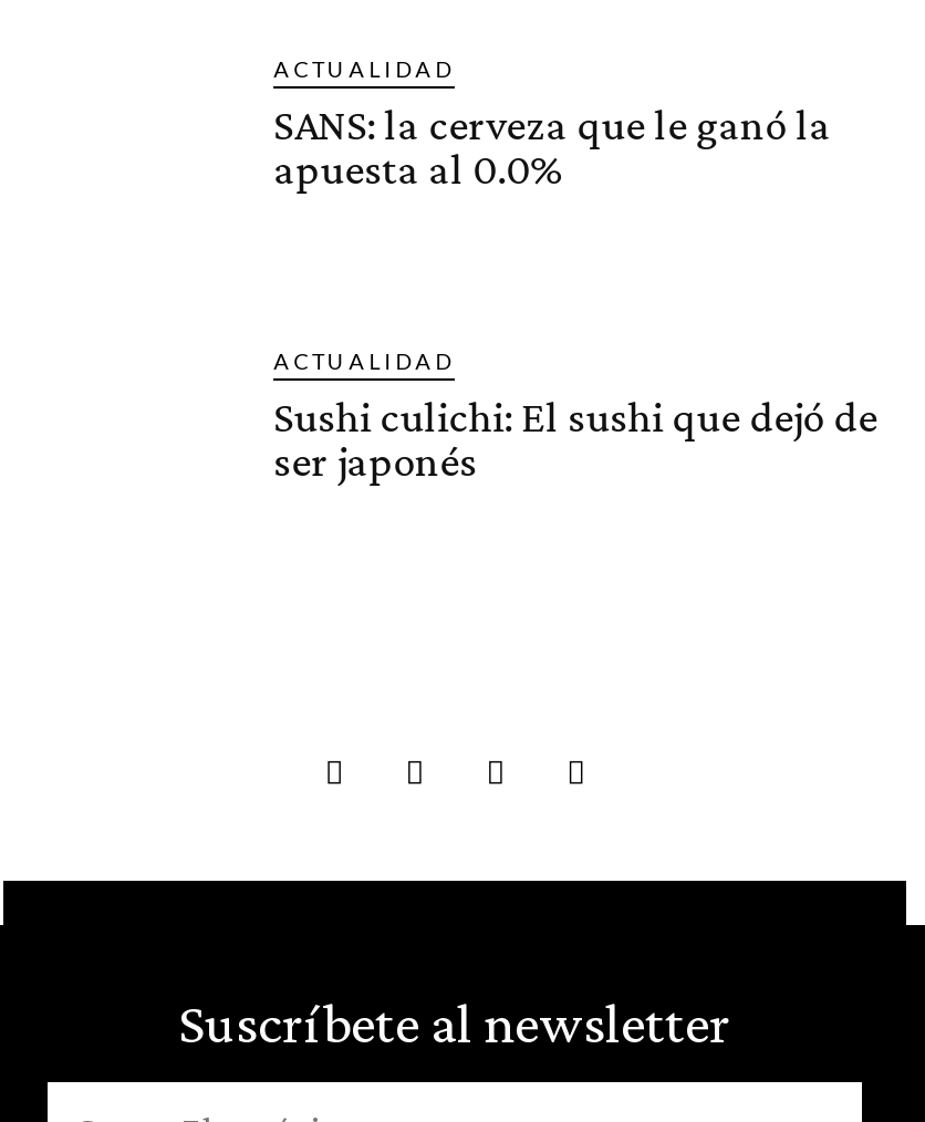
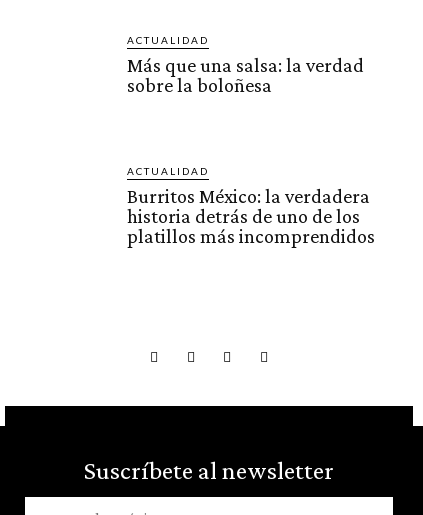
- SANS: la cerveza que le ganó la
- apuesta al 0.0%
+ Más que una salsa: la verdad
+ sobre la boloñesa

- Sushi culichi: El sushi que dejó de
- ser japonés
+ Burritos México: la verdadera
+ historia detrás de uno de los
+ platillos más incomprendidos
